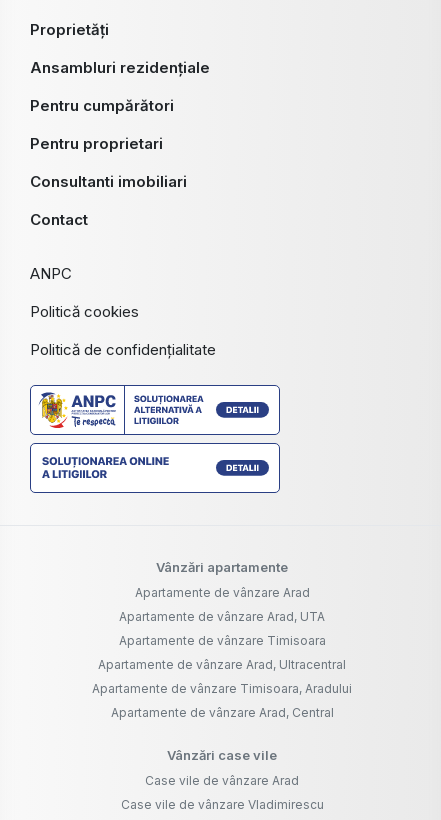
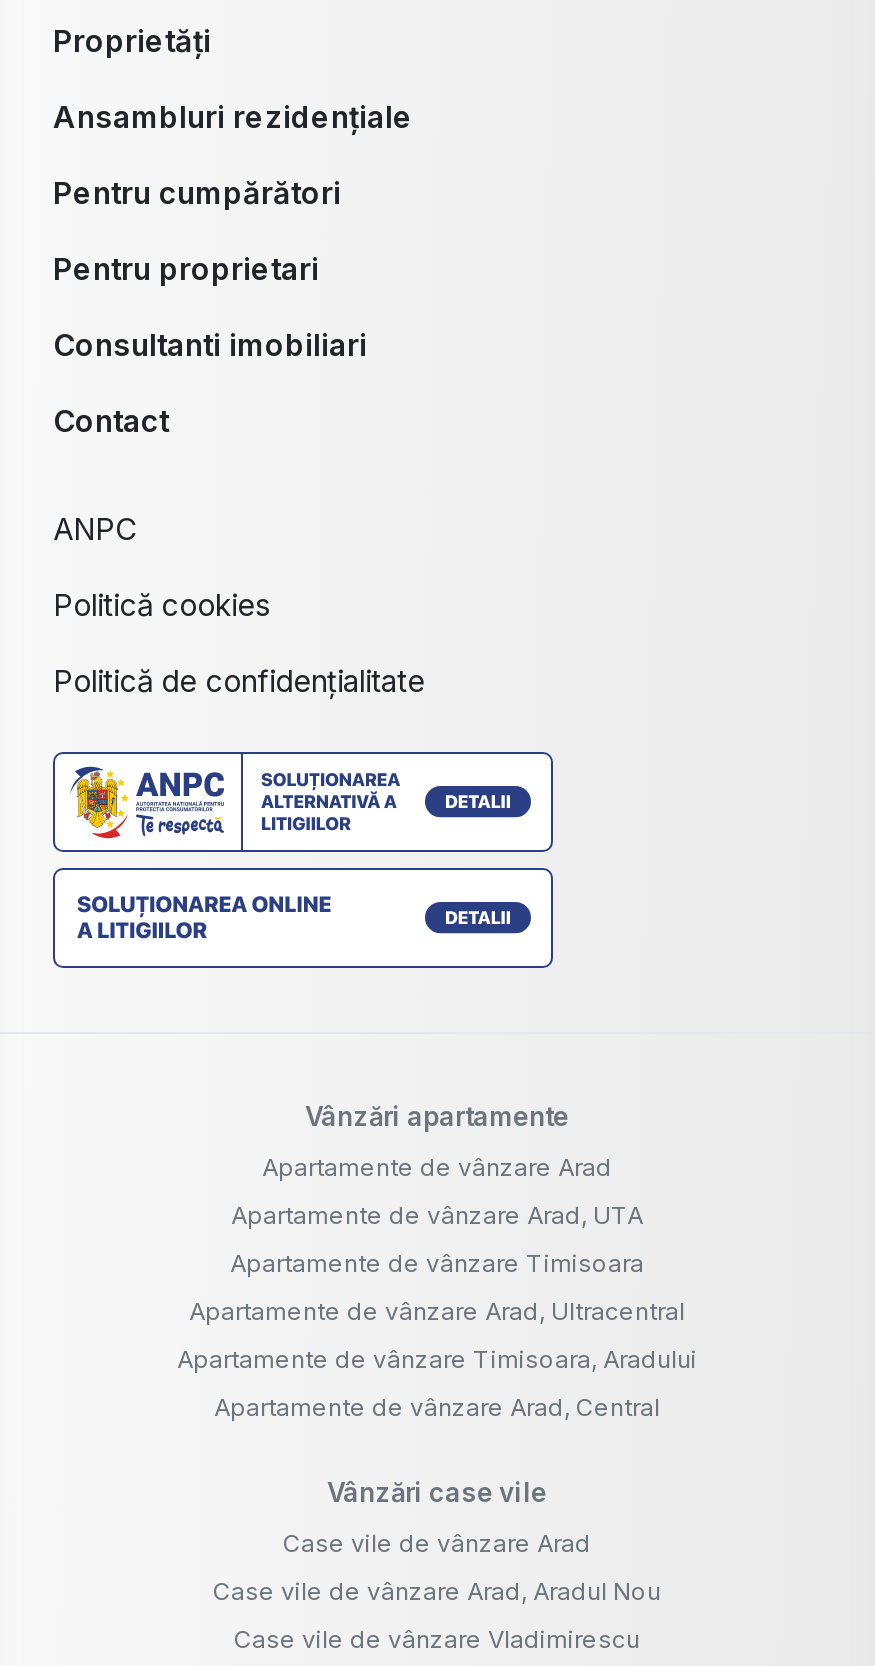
+ Case vile de vânzare Arad, Aradul Nou
